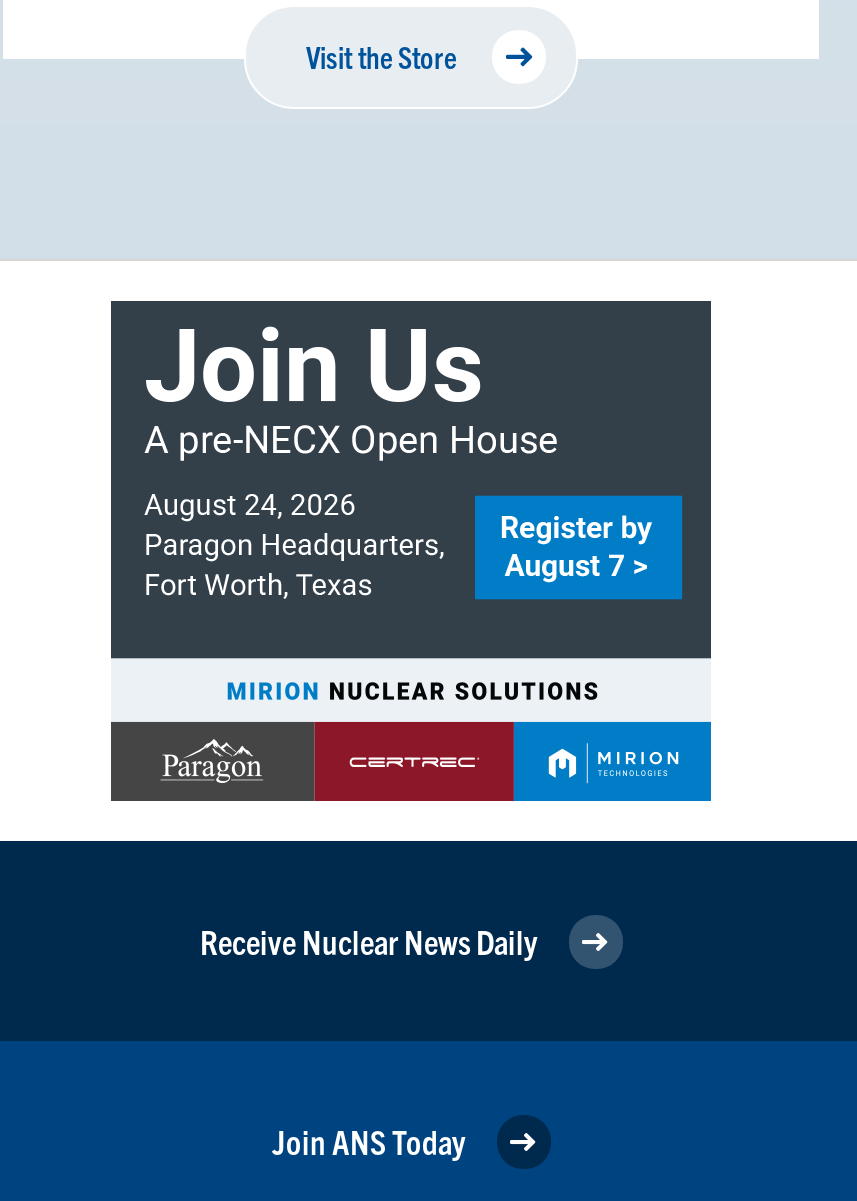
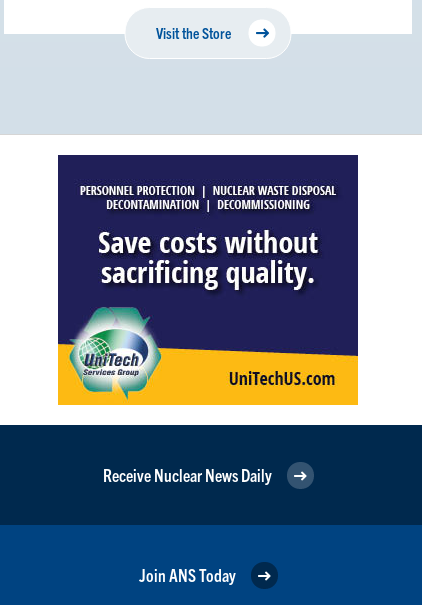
- [image]
+ [image]
